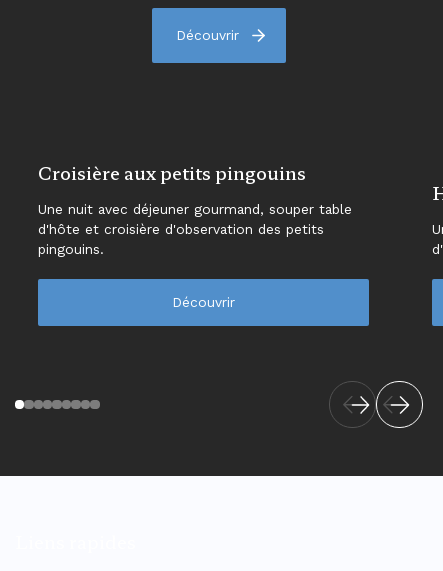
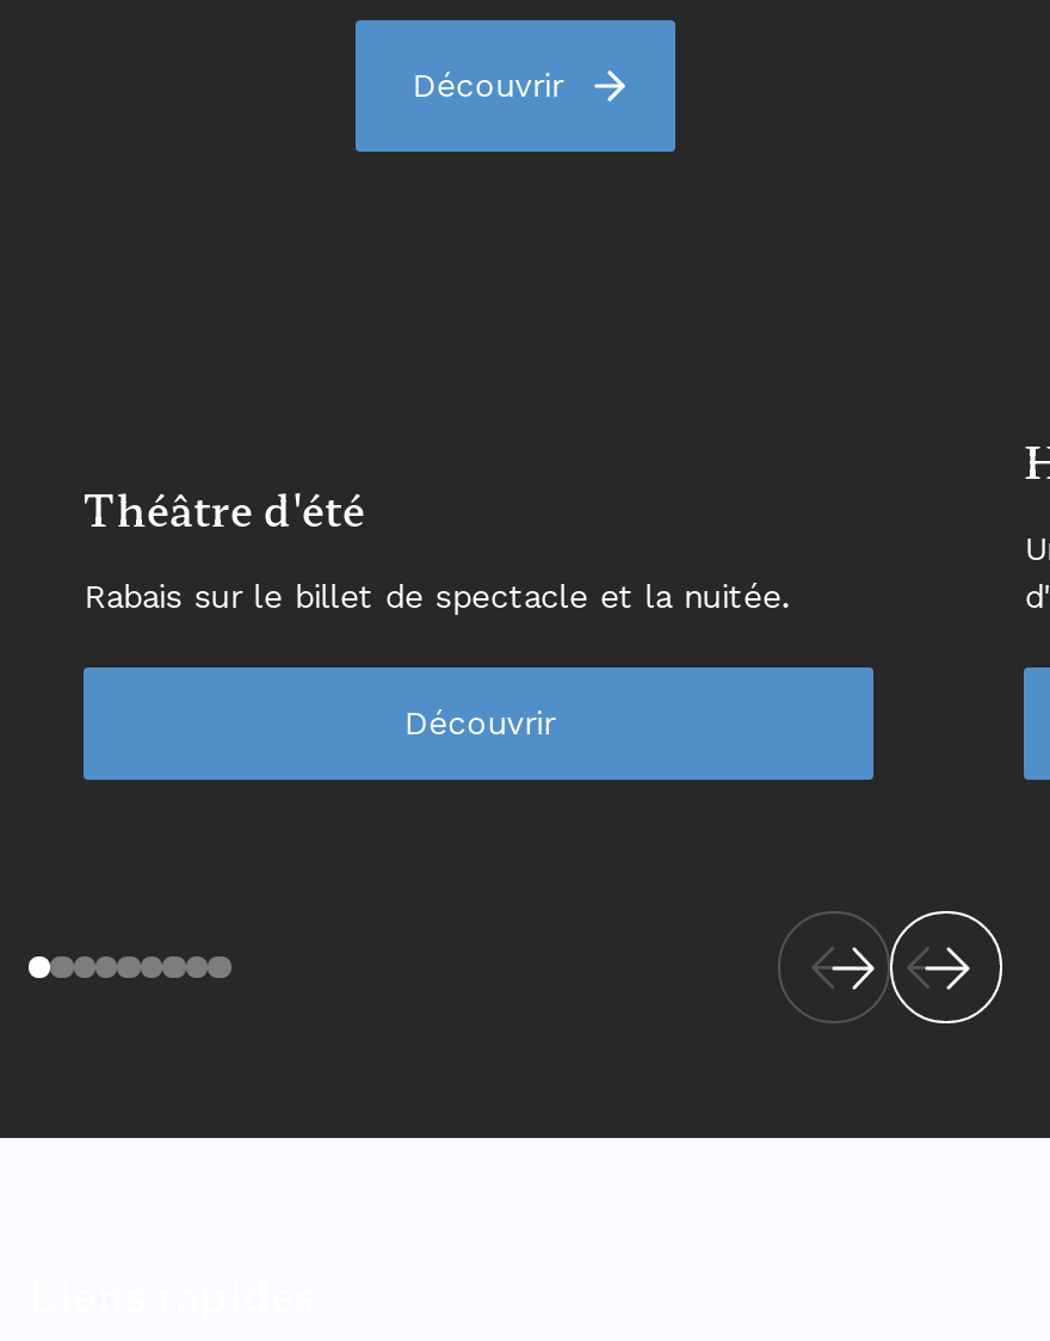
- Croisière aux petits pingouins
+ Théâtre d'été

- Une nuit avec déjeuner gourmand, souper table
- d'hôte et croisière d'observation des petits
- pingouins.
+ Rabais sur le billet de spectacle et la nuitée.
